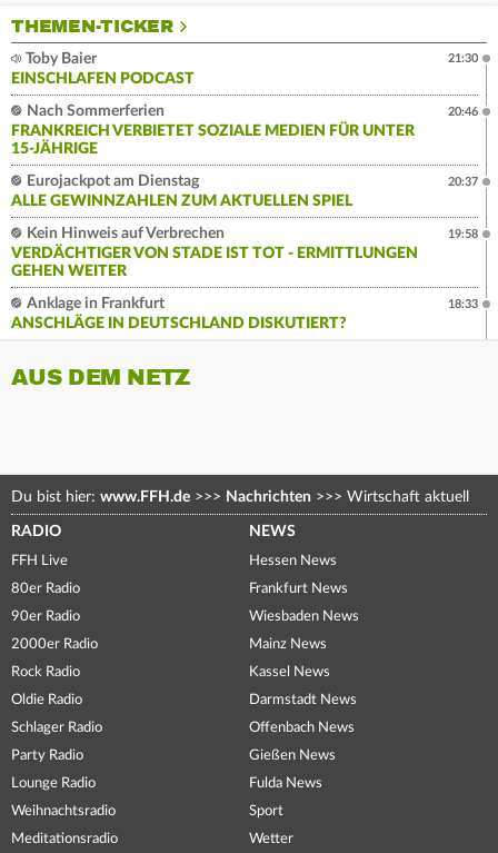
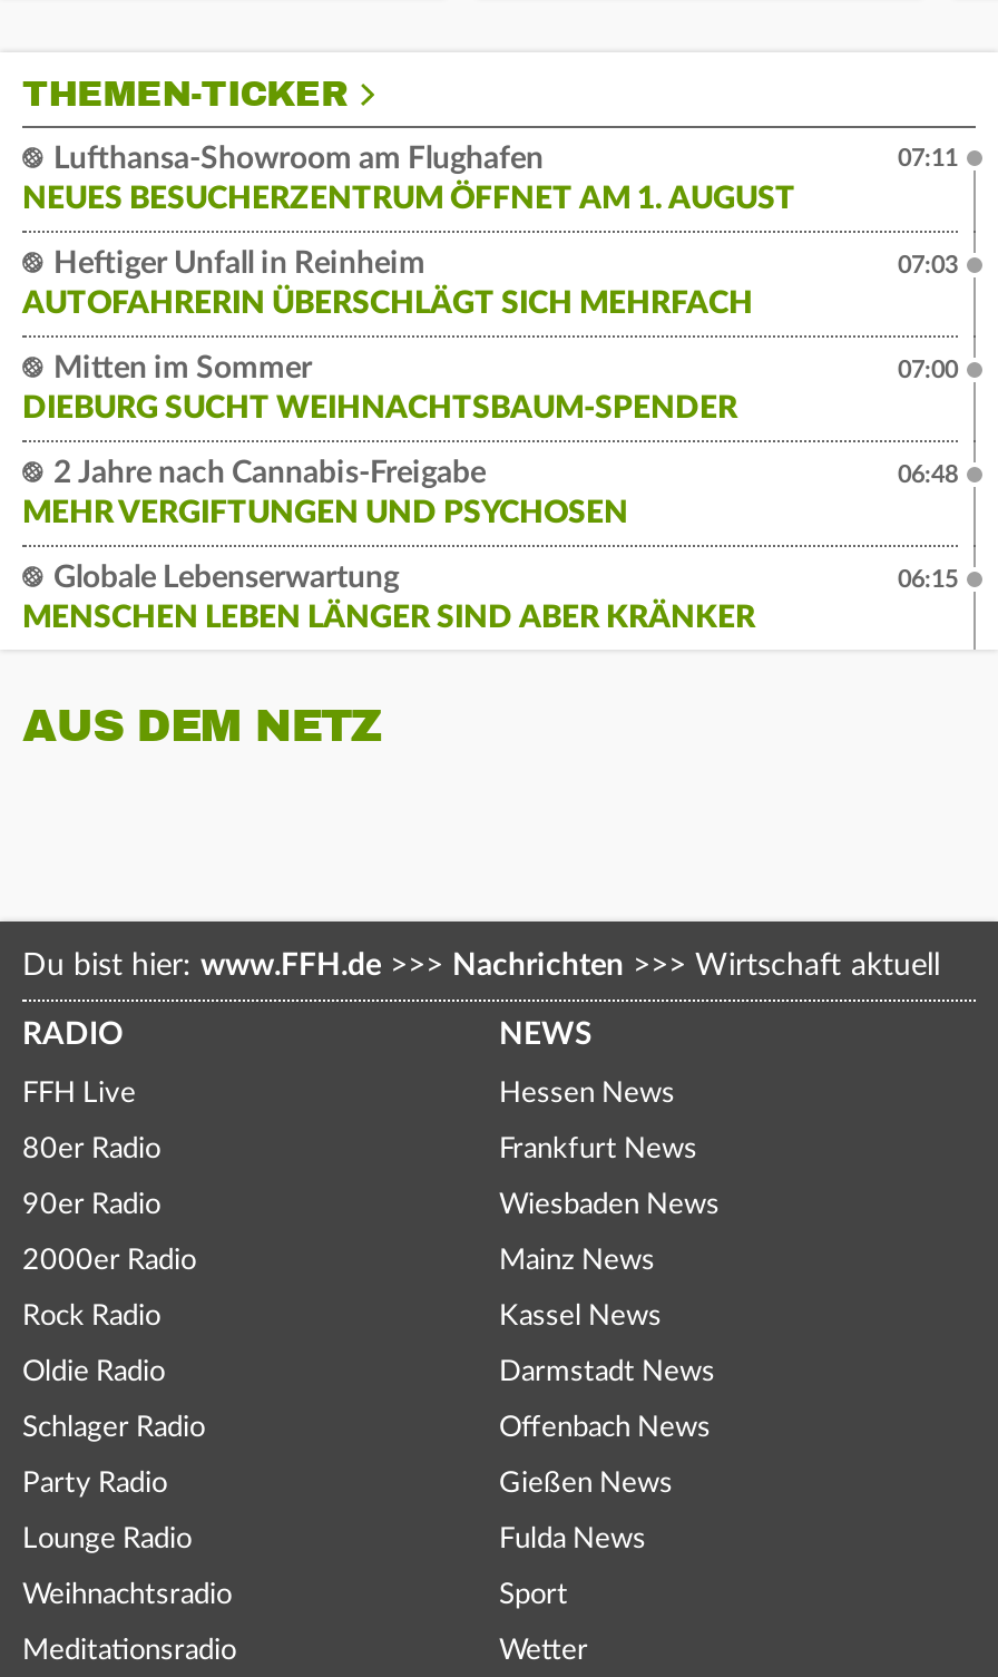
- Toby Baier
- EINSCHLAFEN PODCAST
+ Lufthansa-Showroom am Flughafen
+ NEUES BESUCHERZENTRUM ÖFFNET AM 1. AUGUST

- 21:30
+ 07:11

- Nach Sommerferien
- FRANKREICH VERBIETET SOZIALE MEDIEN FÜR UNTER
- 15-JÄHRIGE
+ Heftiger Unfall in Reinheim
+ AUTOFAHRERIN ÜBERSCHLÄGT SICH MEHRFACH

- 20:46
+ 07:03

- Eurojackpot am Dienstag
- ALLE GEWINNZAHLEN ZUM AKTUELLEN SPIEL
+ Mitten im Sommer
+ DIEBURG SUCHT WEIHNACHTSBAUM-SPENDER

- 20:37
+ 07:00

- Kein Hinweis auf Verbrechen
- VERDÄCHTIGER VON STADE IST TOT - ERMITTLUNGEN
- GEHEN WEITER
+ 2 Jahre nach Cannabis-Freigabe
+ MEHR VERGIFTUNGEN UND PSYCHOSEN

- 19:58
+ 06:48

- Anklage in Frankfurt
- ANSCHLÄGE IN DEUTSCHLAND DISKUTIERT?
+ Globale Lebenserwartung
+ MENSCHEN LEBEN LÄNGER SIND ABER KRÄNKER

- 18:33
+ 06:15
